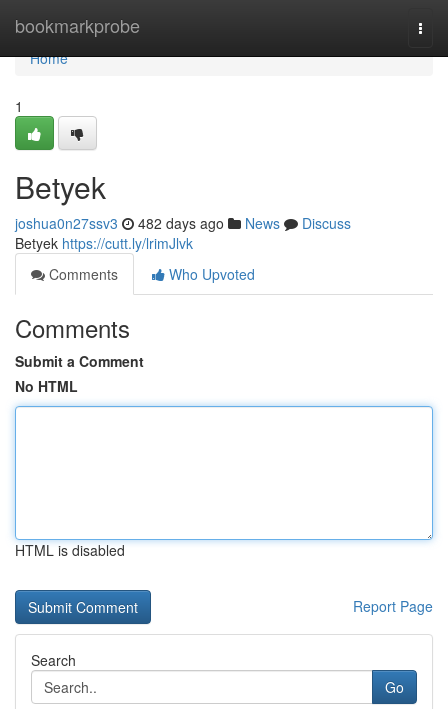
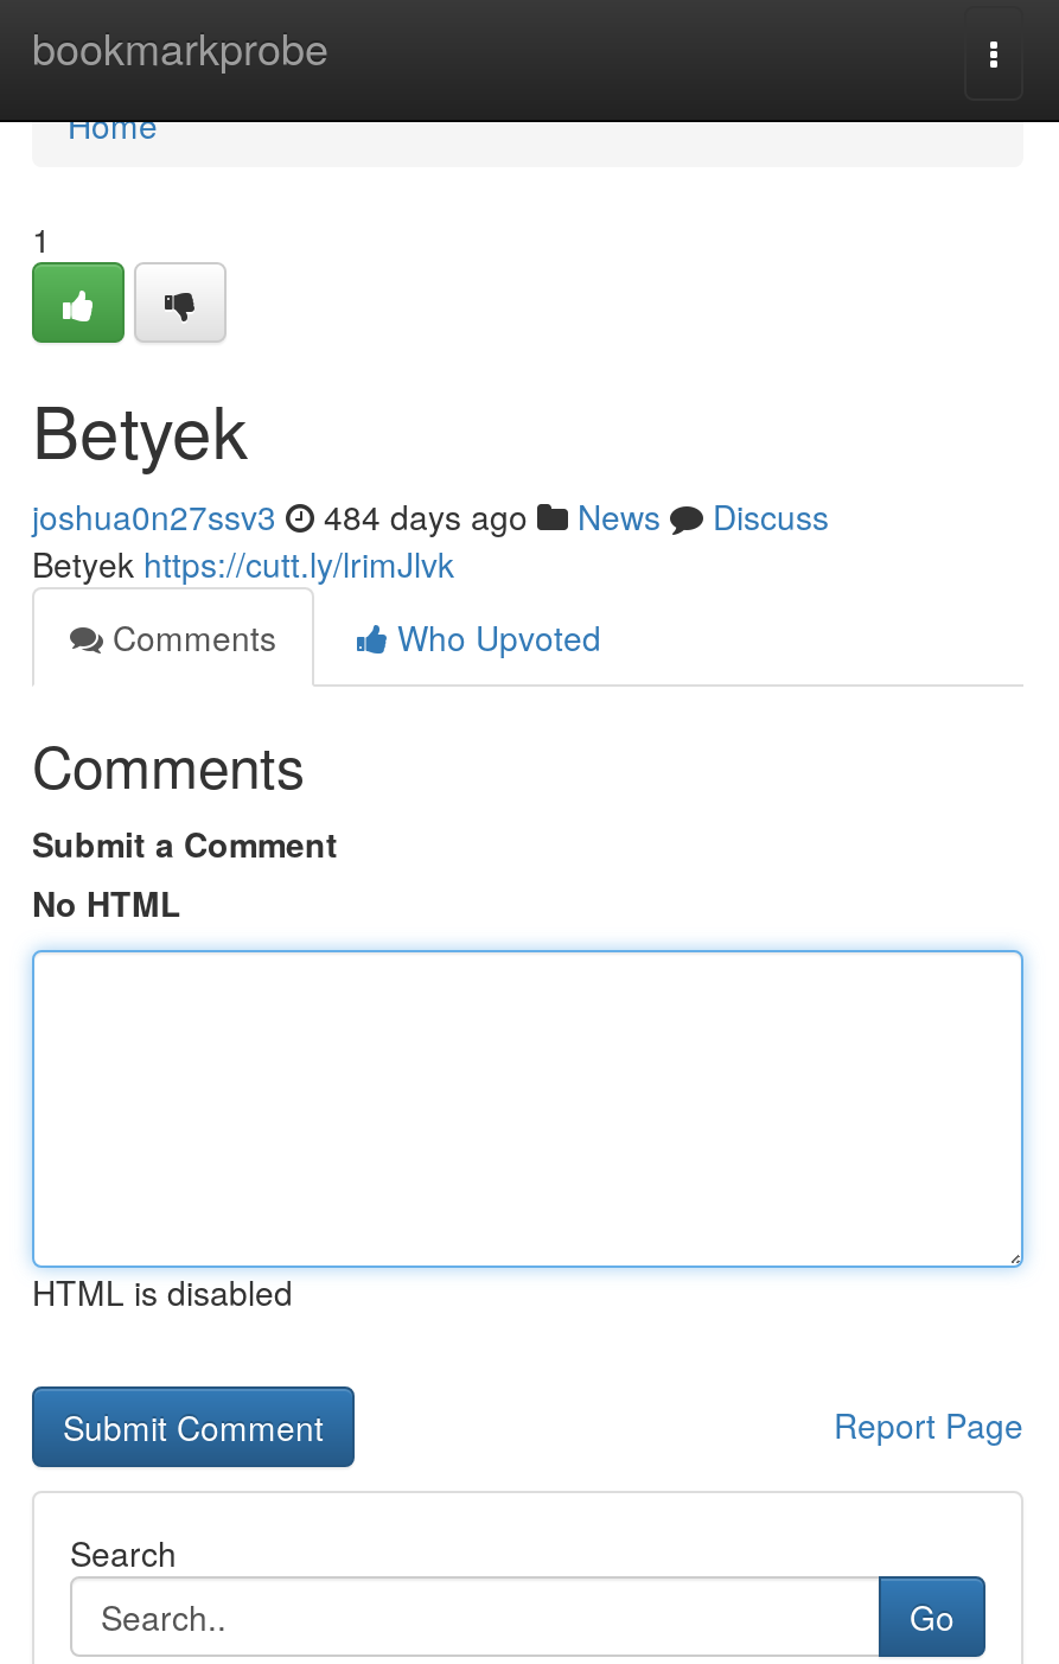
- joshua0n27ssv3 482 days ago News Discuss
+ joshua0n27ssv3 484 days ago News Discuss
